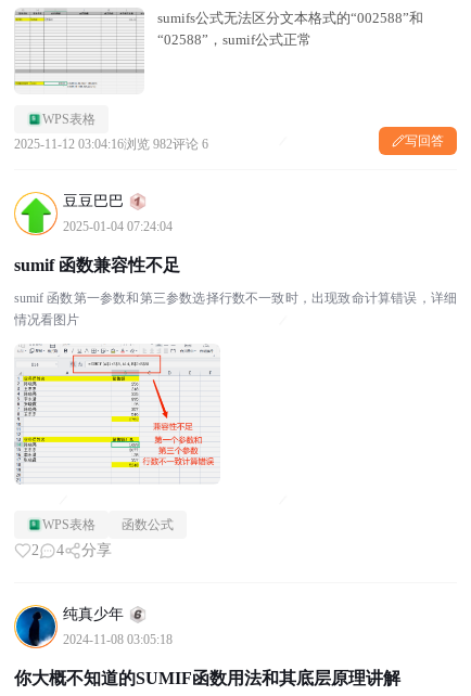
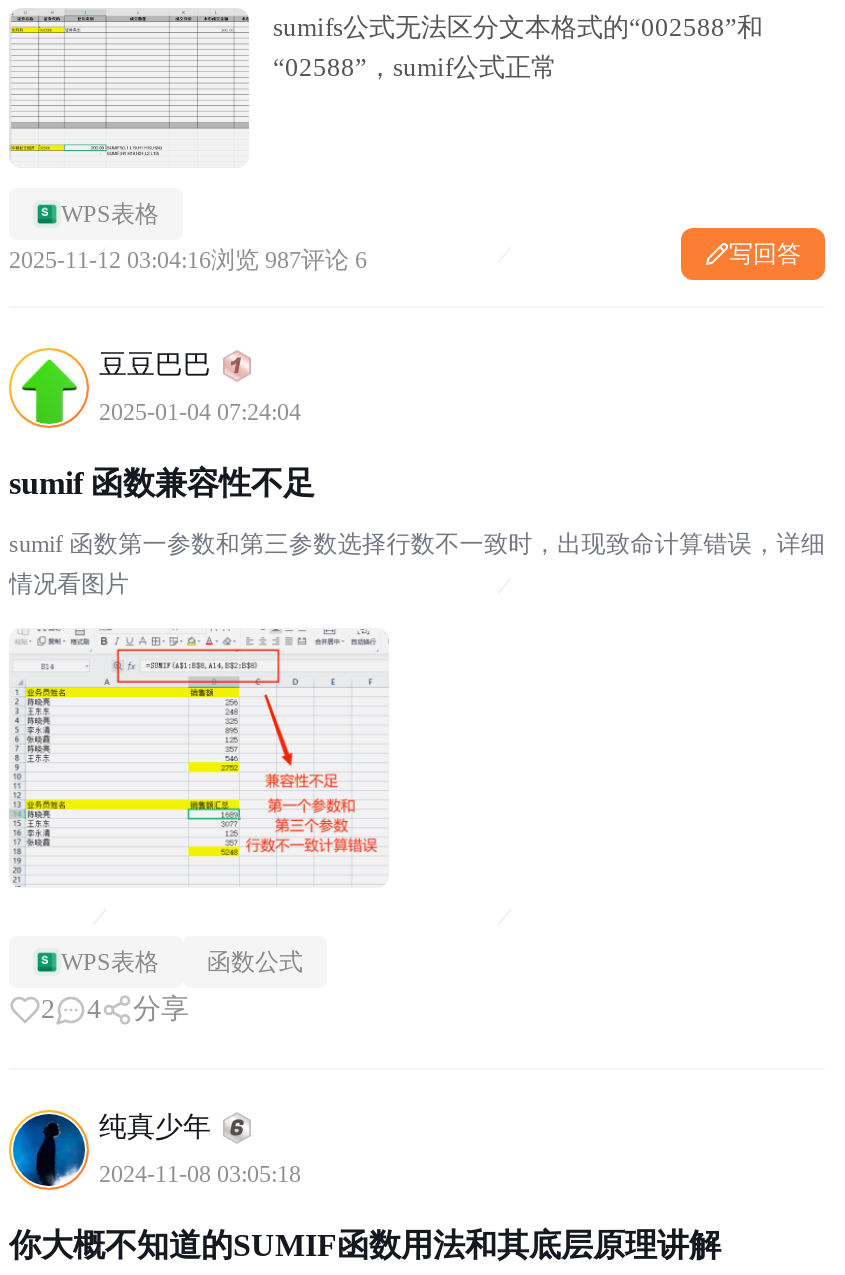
- 2025-11-12 03:04:16浏览 982评论 6
+ 2025-11-12 03:04:16浏览 987评论 6
